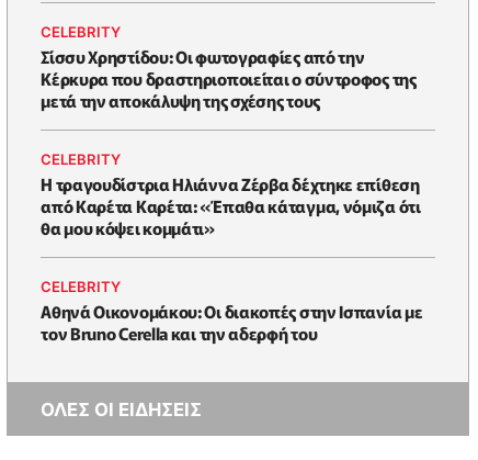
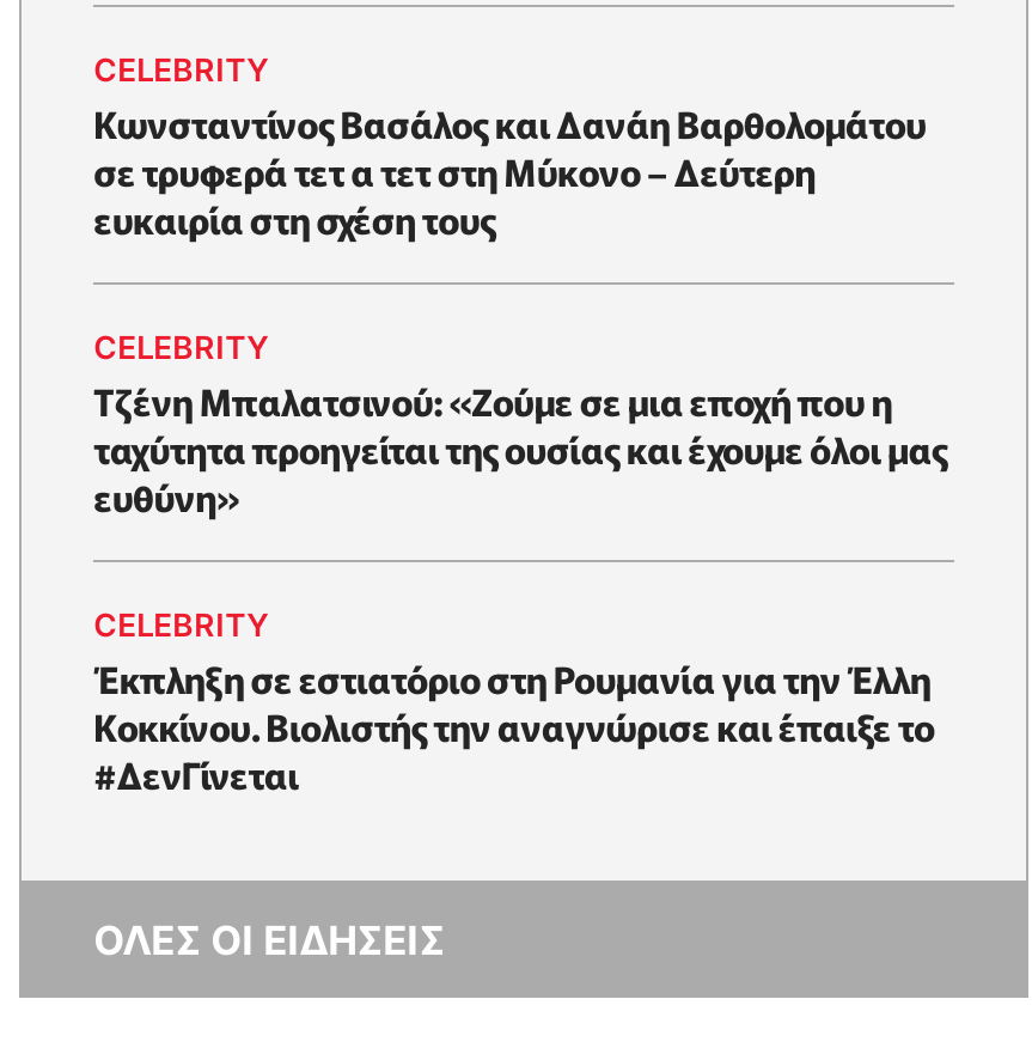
- Σίσσυ Χρηστίδου: Οι φωτογραφίες από την
- Κέρκυρα που δραστηριοποιείται ο σύντροφος της
- μετά την αποκάλυψη της σχέσης τους
+ Κωνσταντίνος Βασάλος και Δανάη Βαρθολομάτου
+ σε τρυφερά τετ α τετ στη Μύκονο – Δεύτερη
+ ευκαιρία στη σχέση τους

- H τραγουδίστρια Ηλιάννα Ζέρβα δέχτηκε επίθεση
- από Καρέτα Καρέτα: «Έπαθα κάταγμα, νόμιζα ότι
- θα μου κόψει κομμάτι»
+ Τζένη Μπαλατσινού: «Zούμε σε μια εποχή που η
+ ταχύτητα προηγείται της ουσίας και έχουμε όλοι μας
+ ευθύνη»

- Αθηνά Οικονομάκου: Οι διακοπές στην Ισπανία με
- τον Bruno Cerella και την αδερφή του
+ Έκπληξη σε εστιατόριο στη Ρουμανία για την Έλλη
+ Κοκκίνου. Βιολιστής την αναγνώρισε και έπαιξε το
+ #ΔενΓίνεται
